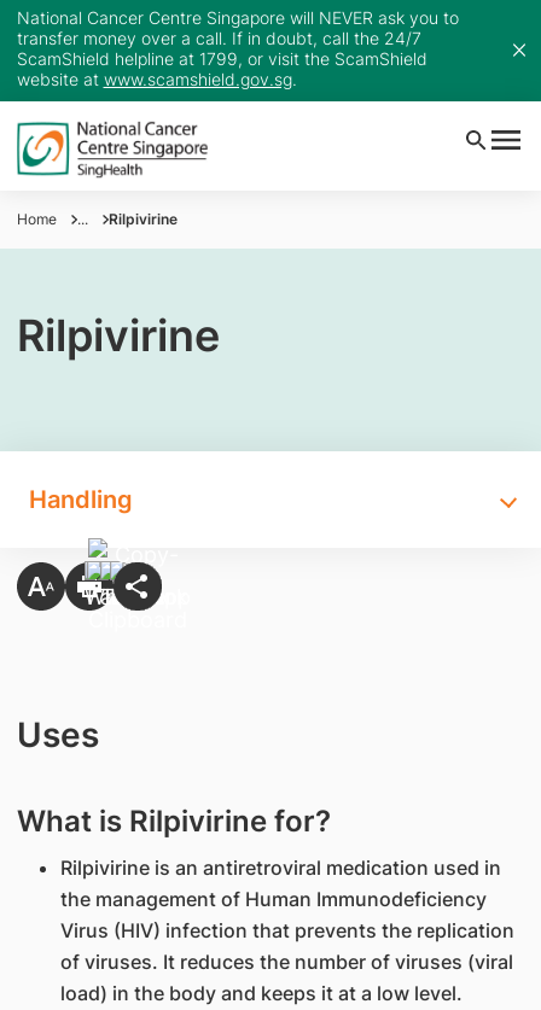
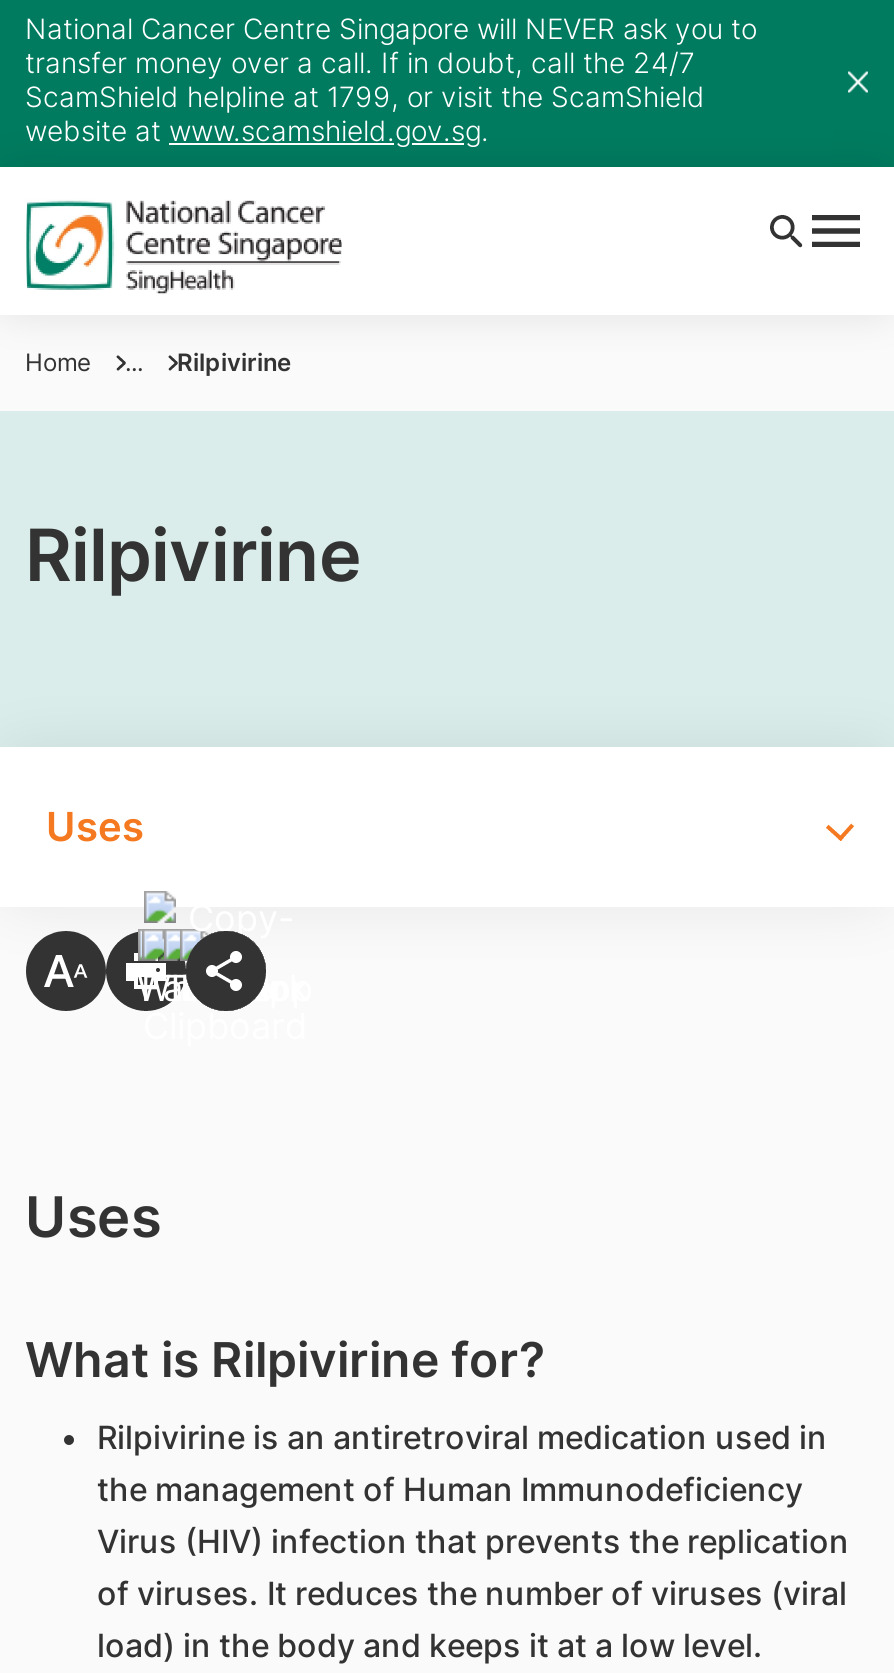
- Handling
+ Uses
